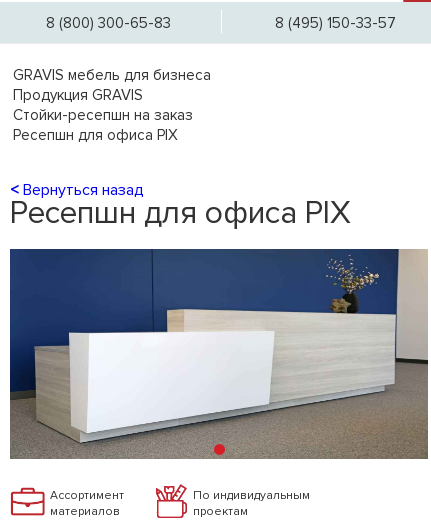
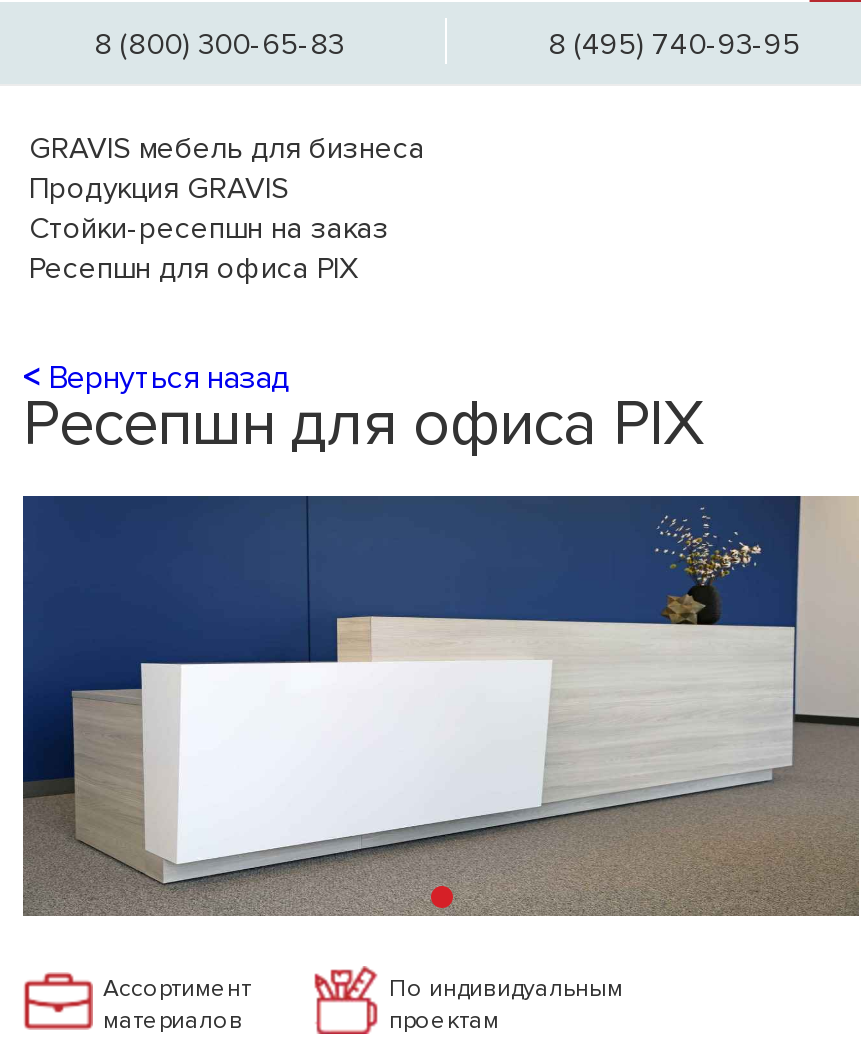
- 8 (495) 150-33-57
+ 8 (495) 740-93-95
